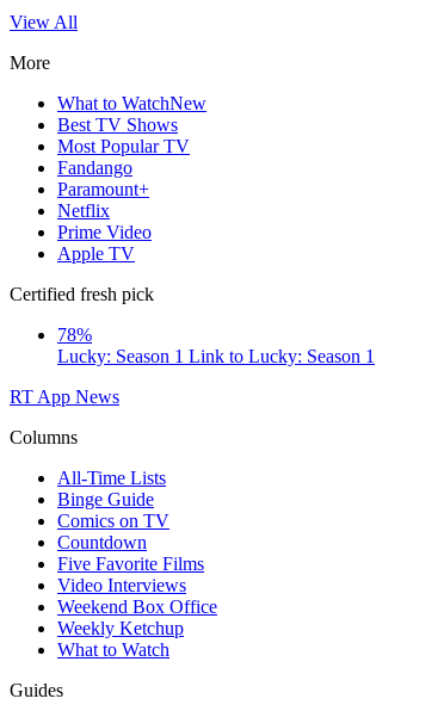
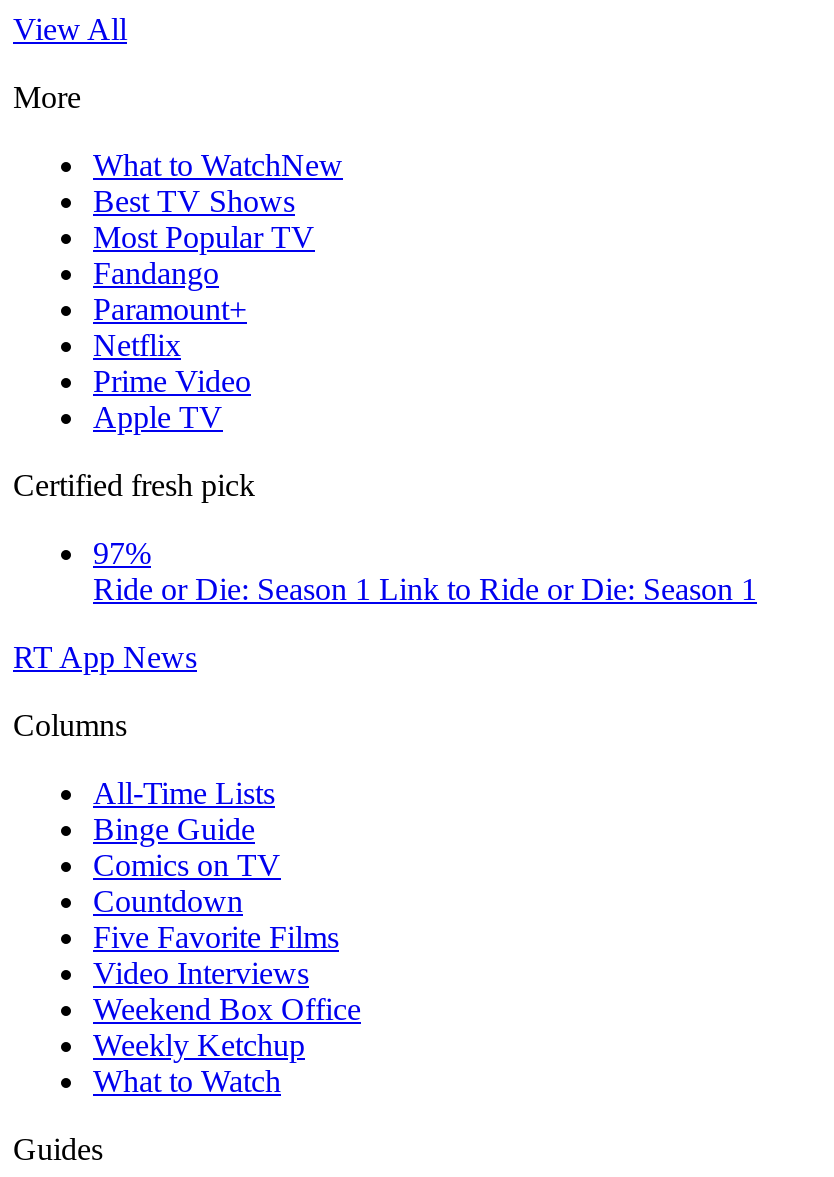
- 78%
- Lucky: Season 1 Link to Lucky: Season 1
+ 97%
+ Ride or Die: Season 1 Link to Ride or Die: Season 1
